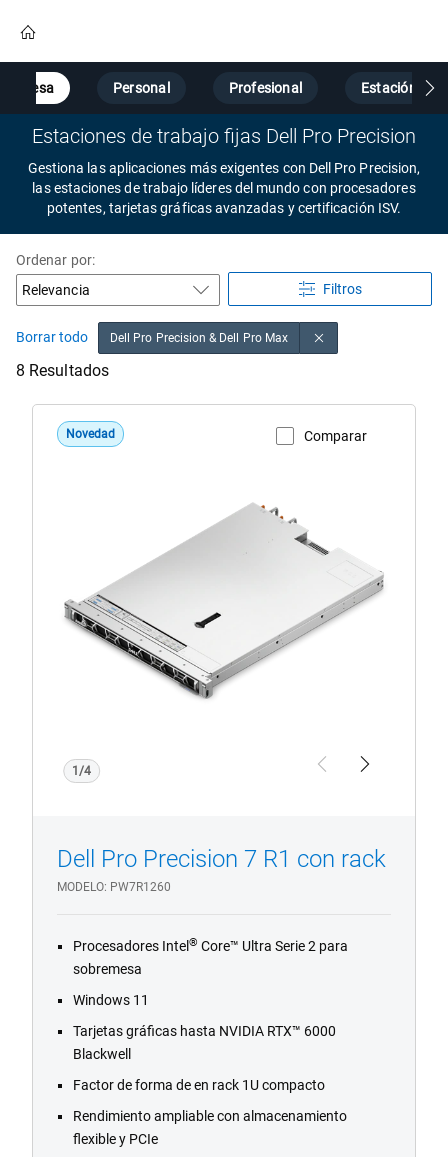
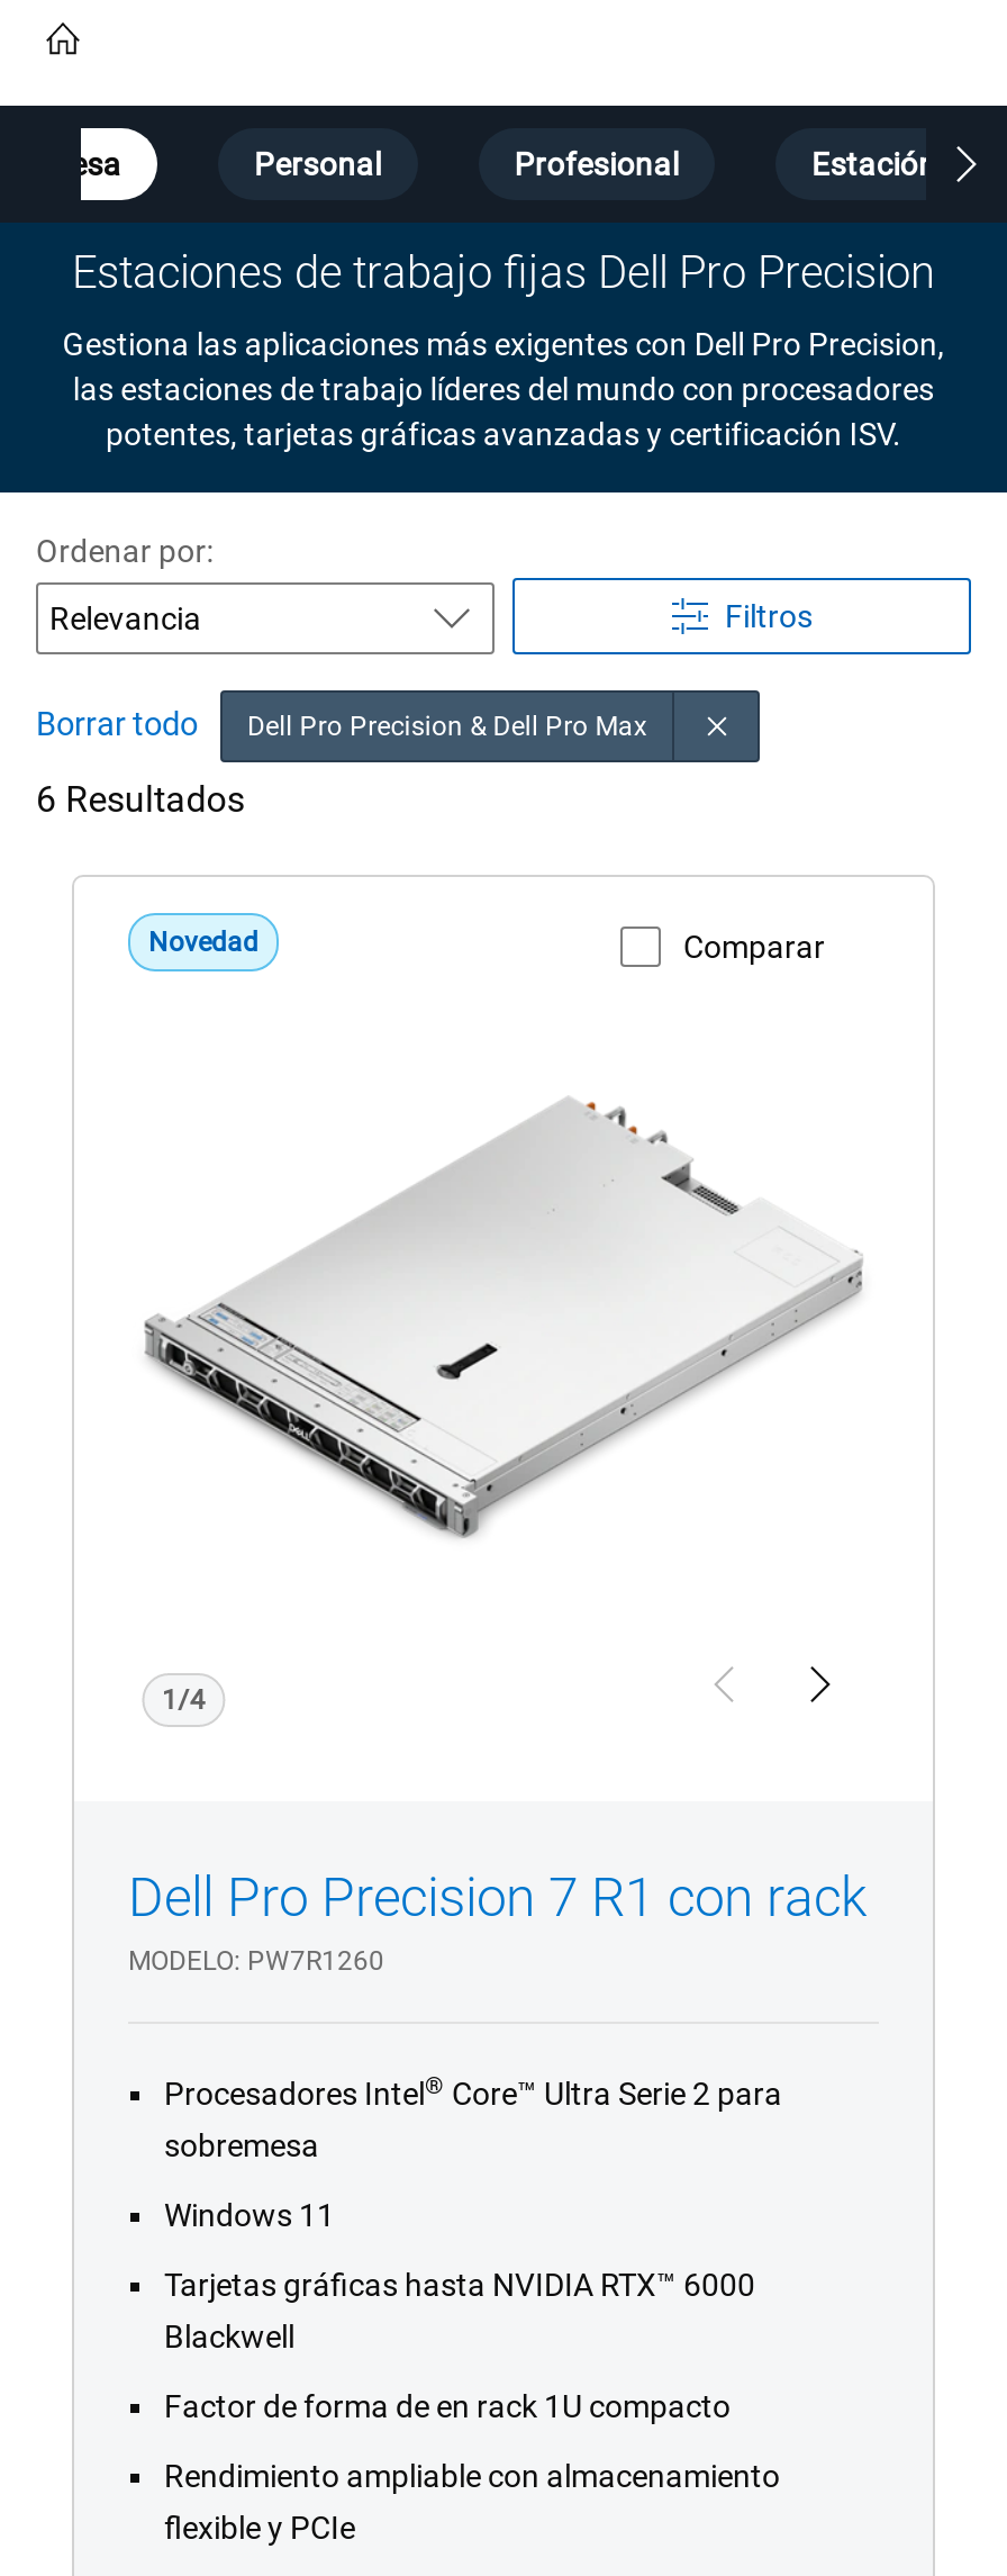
- 8 Resultados
+ 6 Resultados
